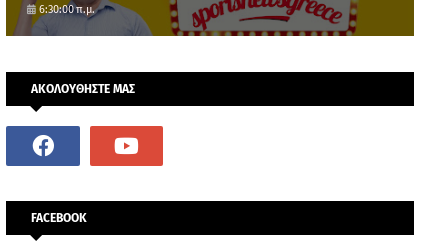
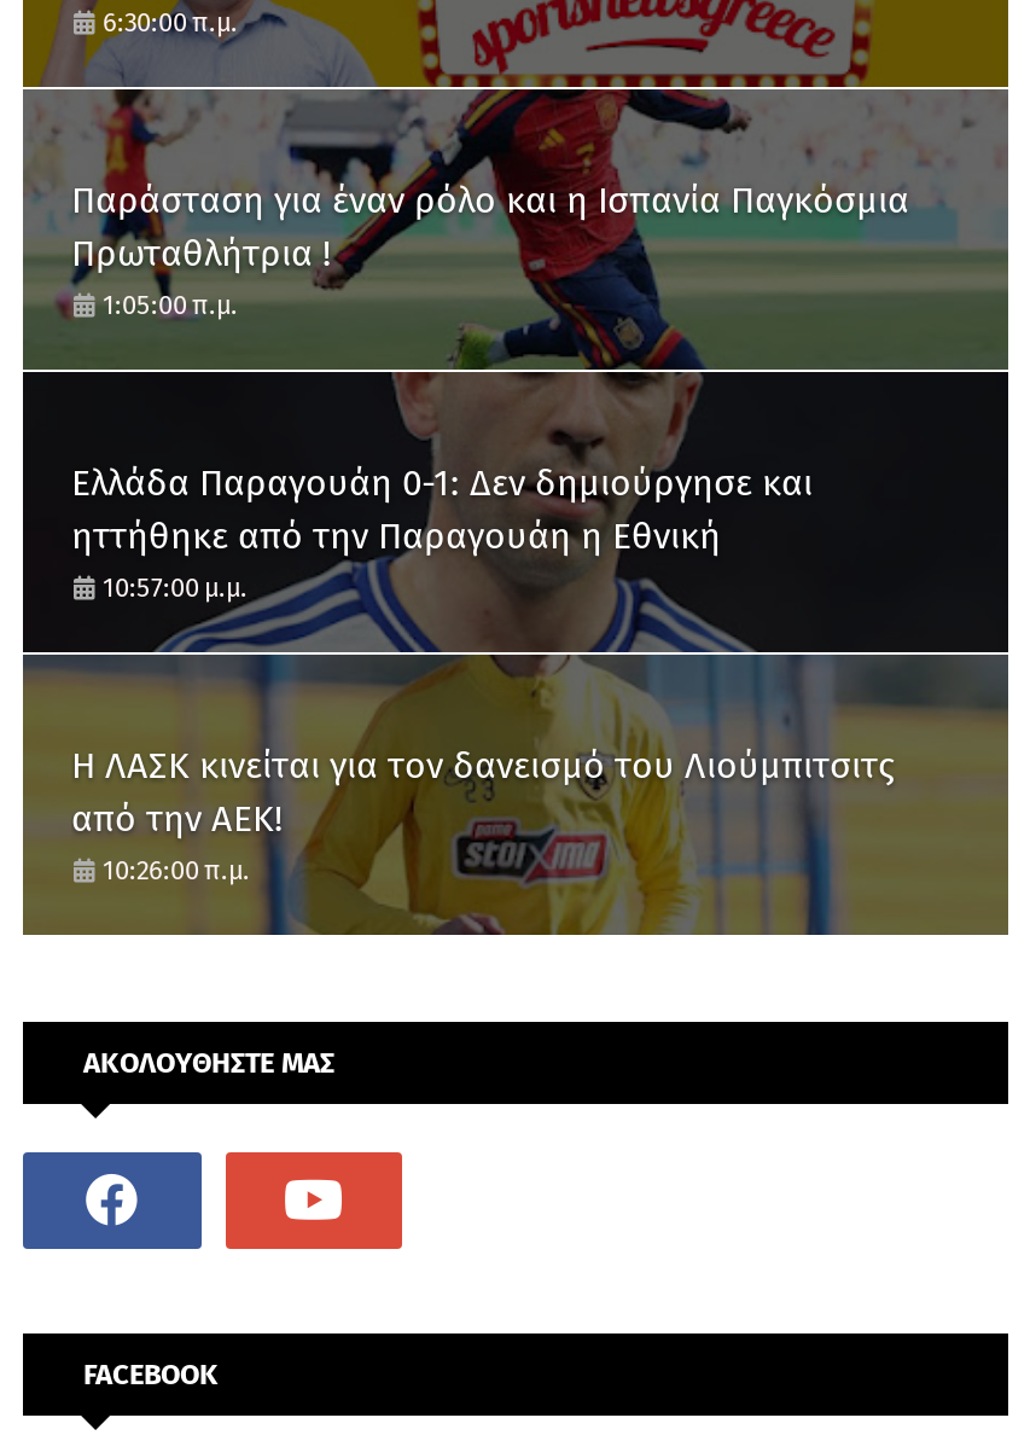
+ [image]
+ Παράσταση για έναν ρόλο και η Ισπανία Παγκόσμια
+ Πρωταθλήτρια !
+ 1:05:00 π.μ.

+ [image]
+ Ελλάδα Παραγουάη 0-1: Δεν δημιούργησε και
+ ηττήθηκε από την Παραγουάη η Εθνική
+ 10:57:00 μ.μ.

+ Η ΛΑΣΚ κινείται για τον δανεισμό του Λιούμπιτσιτς
+ από την ΑΕΚ!
+ 10:26:00 π.μ.
